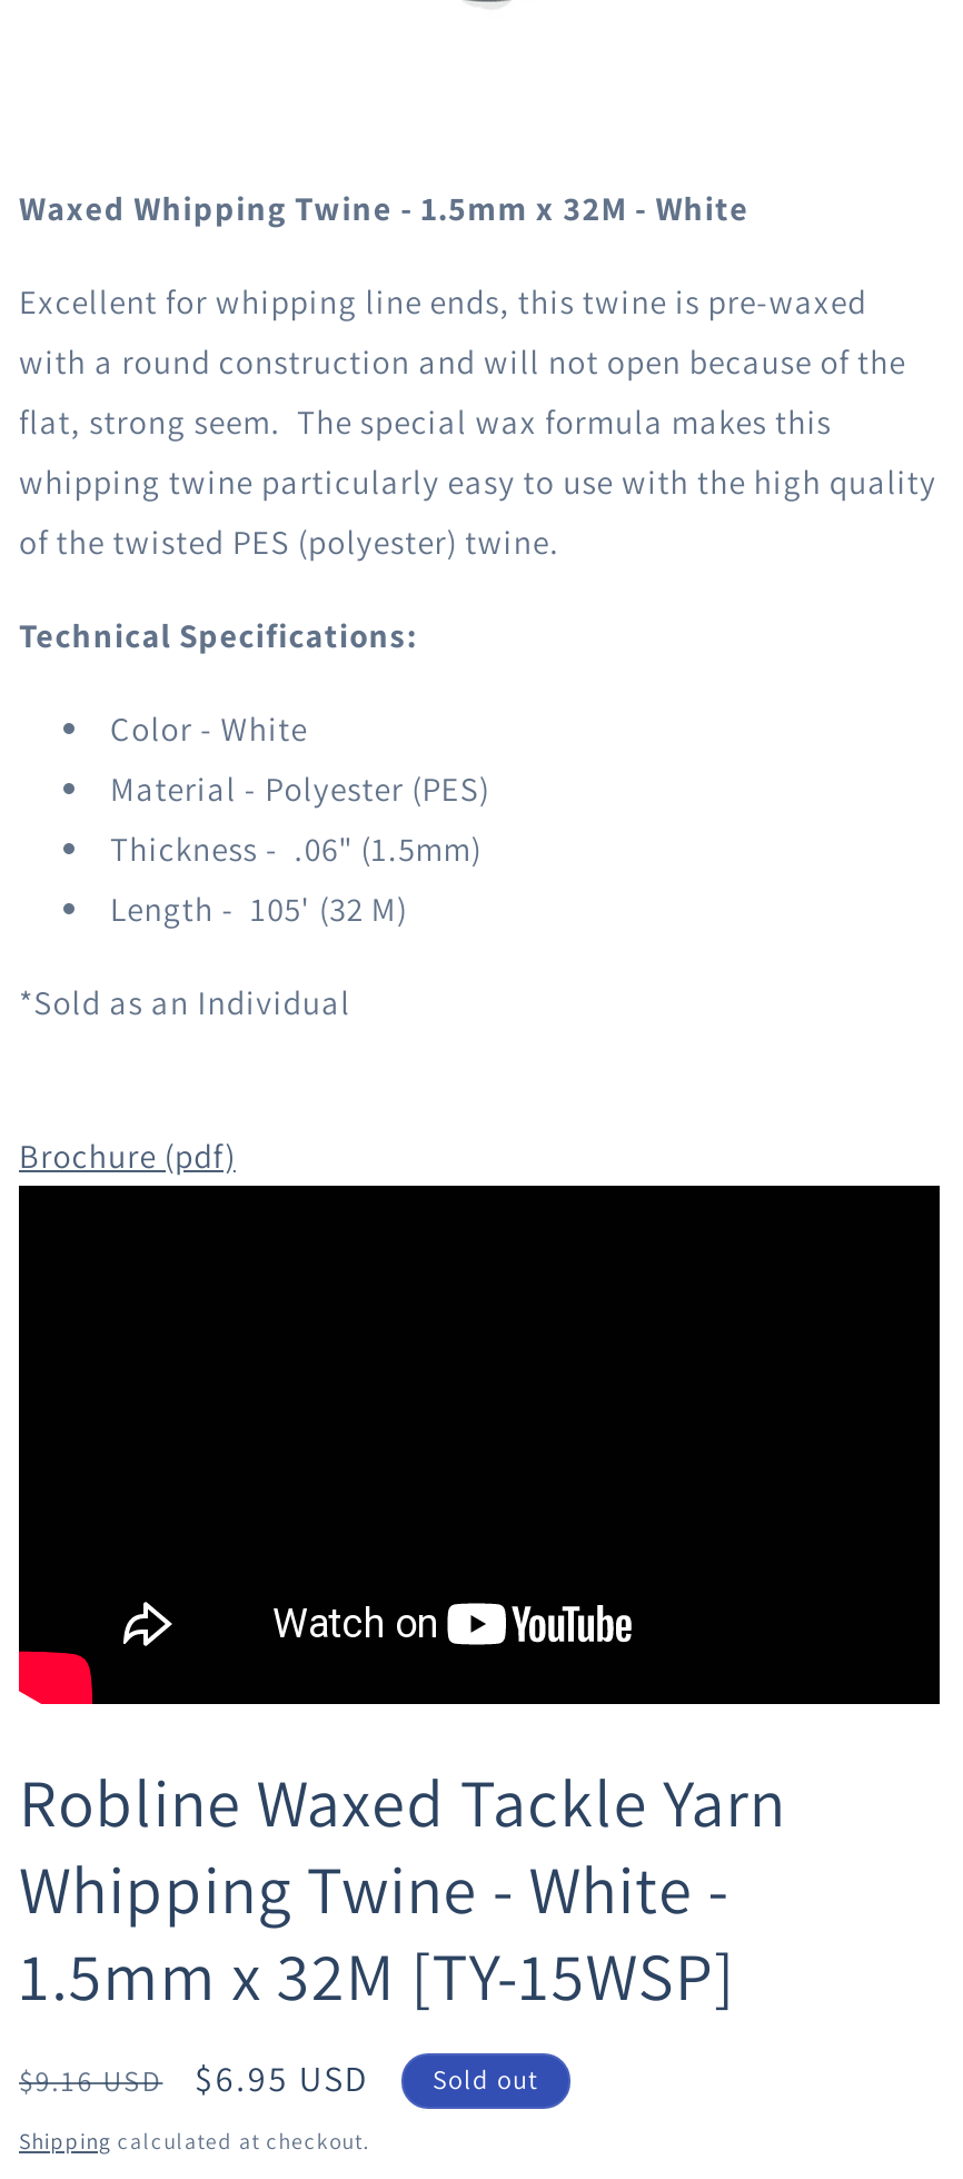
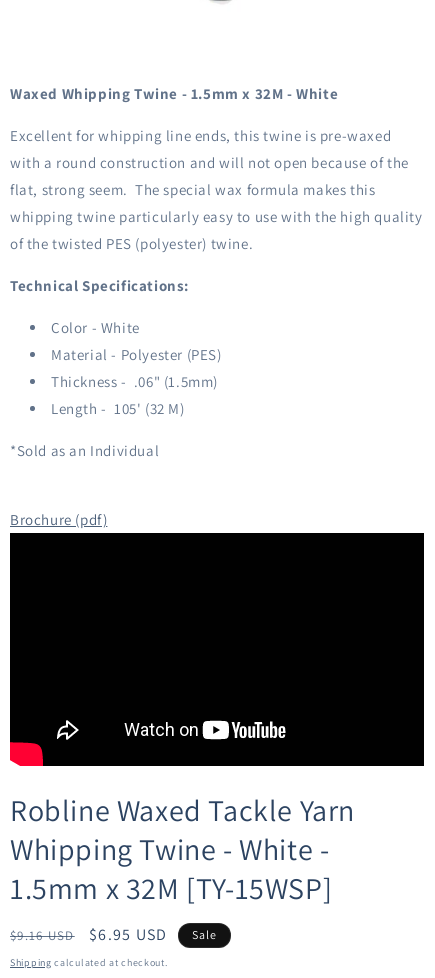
- Sold out
+ Sale
